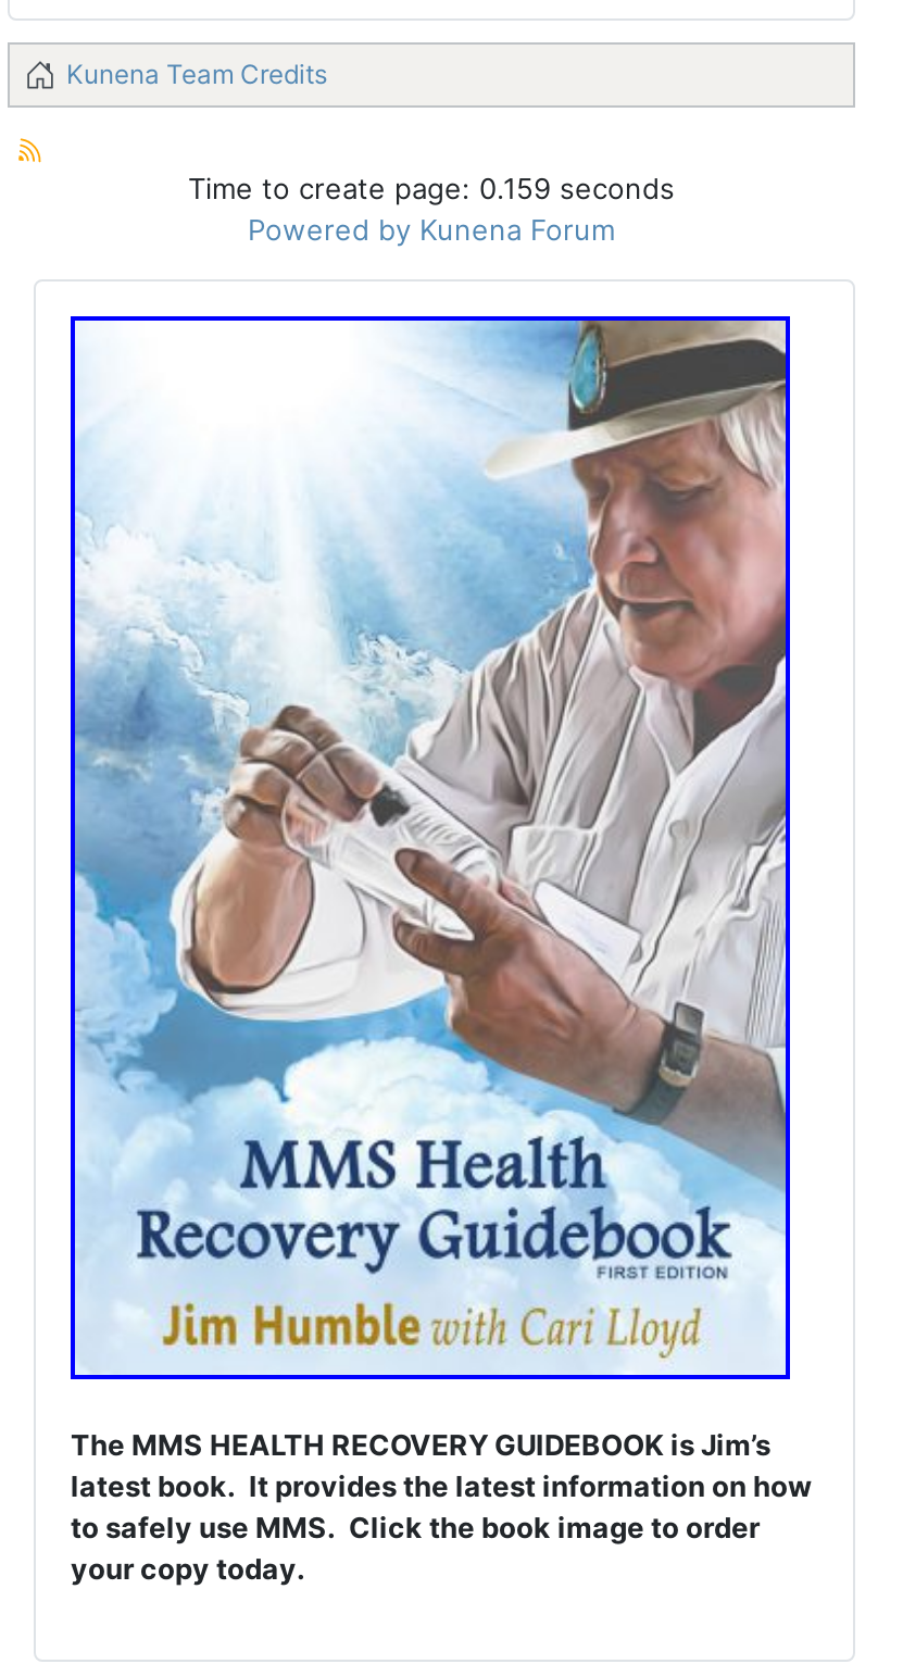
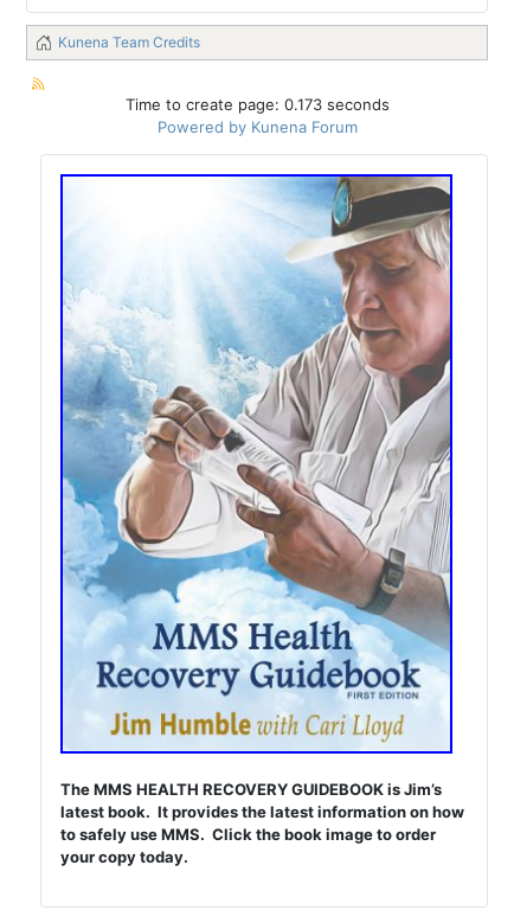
- Time to create page: 0.159 seconds
+ Time to create page: 0.173 seconds
